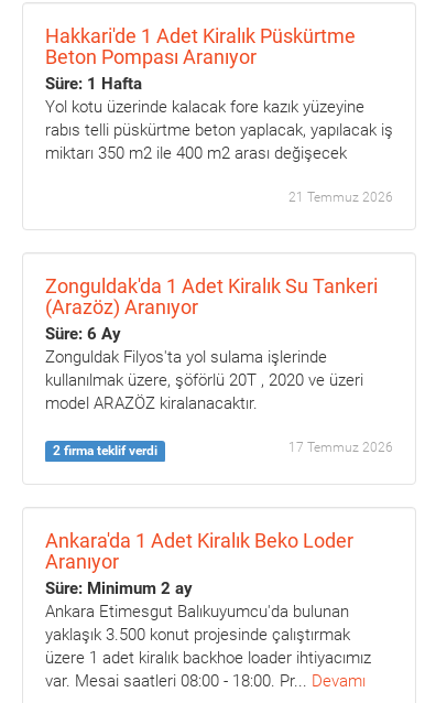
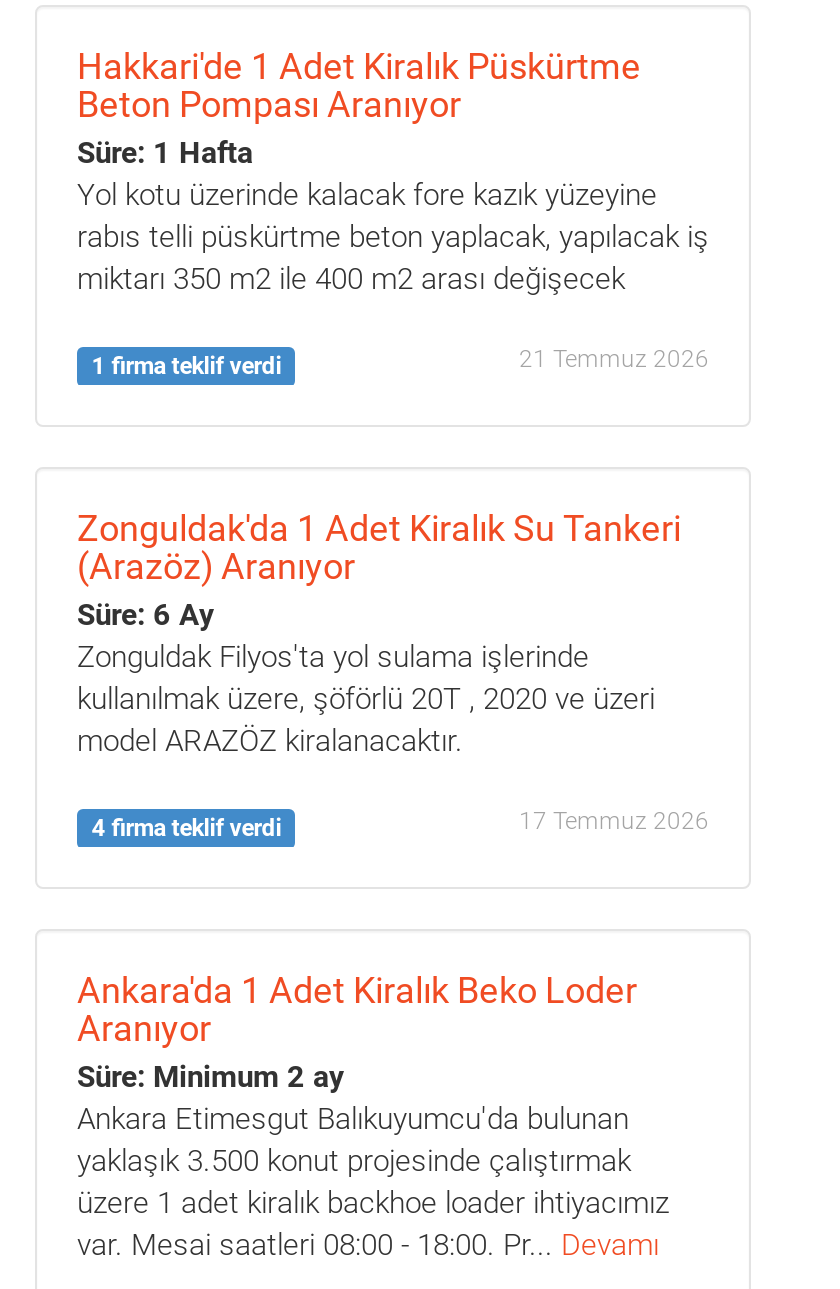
+ 1 firma teklif verdi

- 2 firma teklif verdi
+ 4 firma teklif verdi
